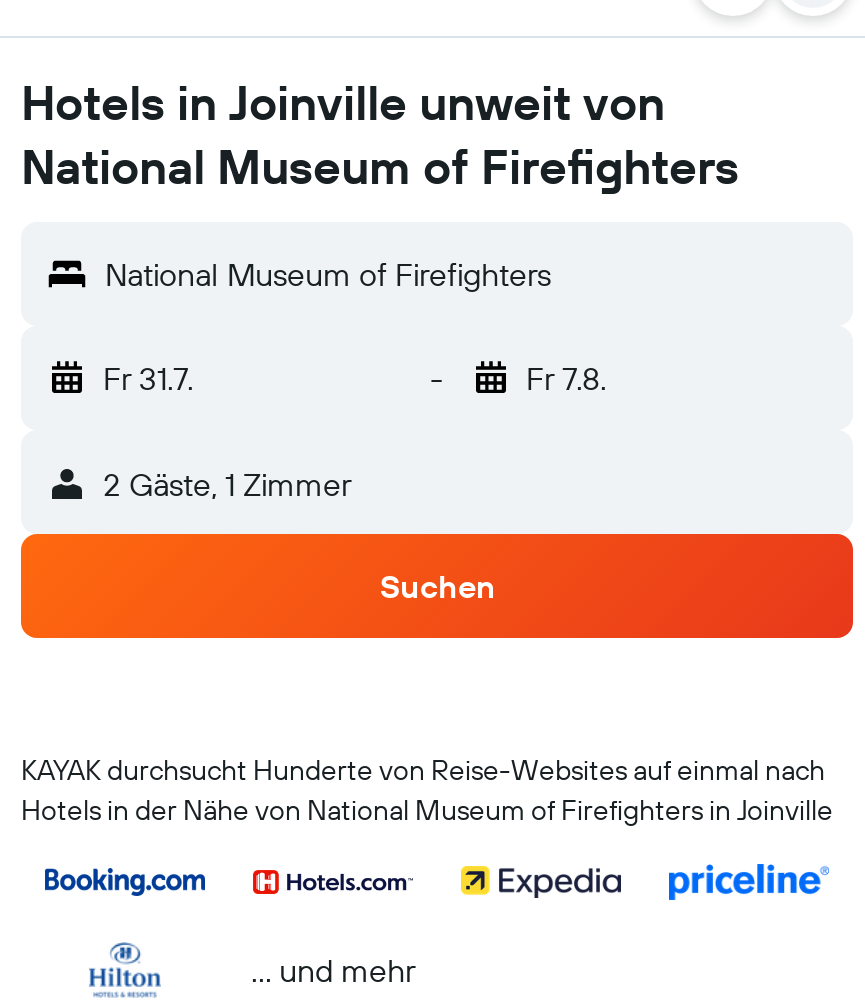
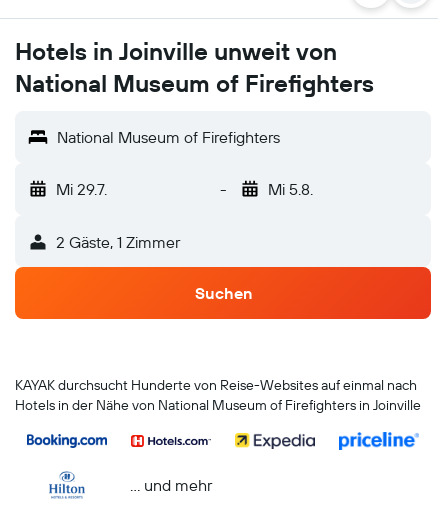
- Fr 31.7.
+ Mi 29.7.

- Fr 7.8.
+ Mi 5.8.
